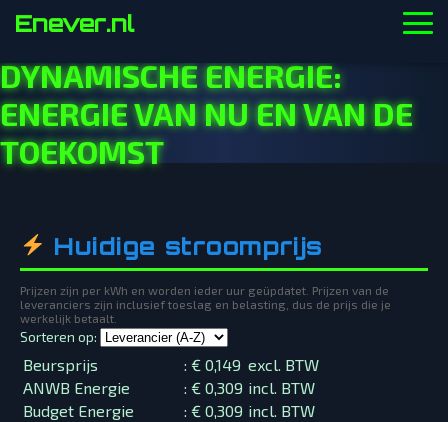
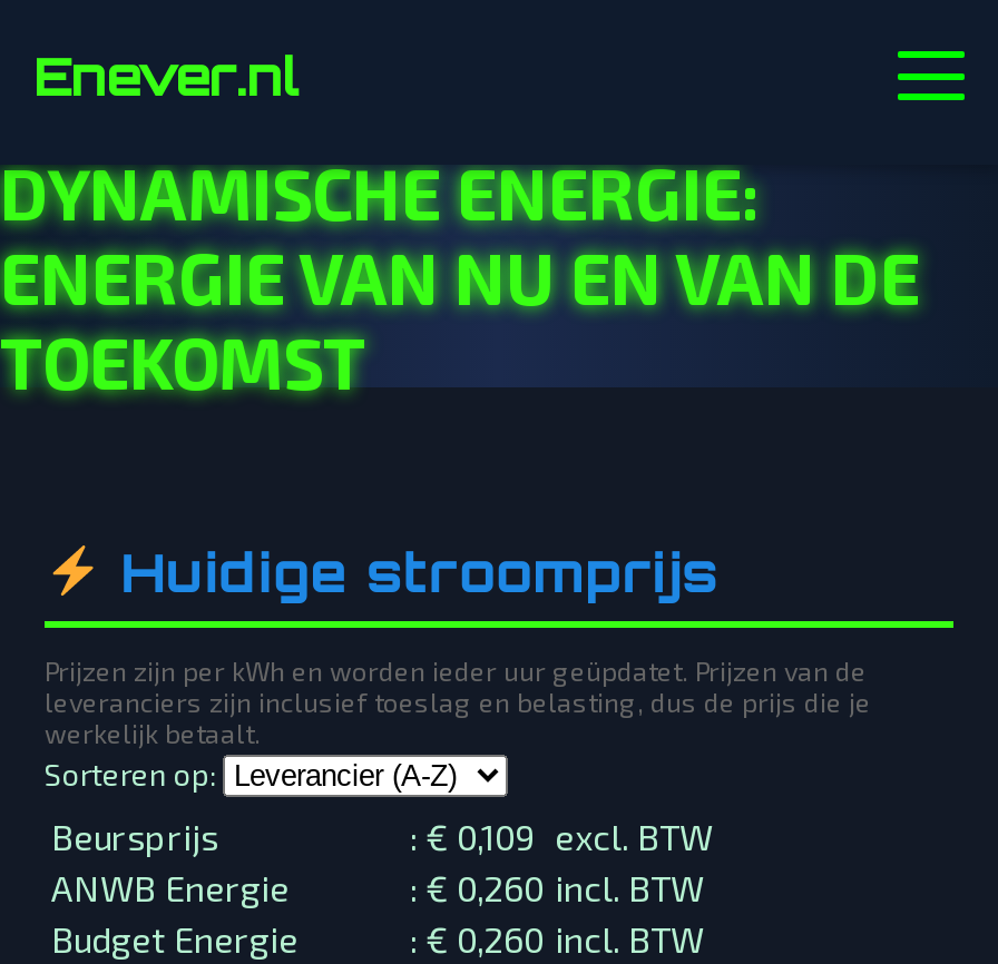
- : € 0,149 excl. BTW
+ : € 0,109 excl. BTW

- : € 0,309 incl. BTW
+ : € 0,260 incl. BTW

- : € 0,309 incl. BTW
+ : € 0,260 incl. BTW
